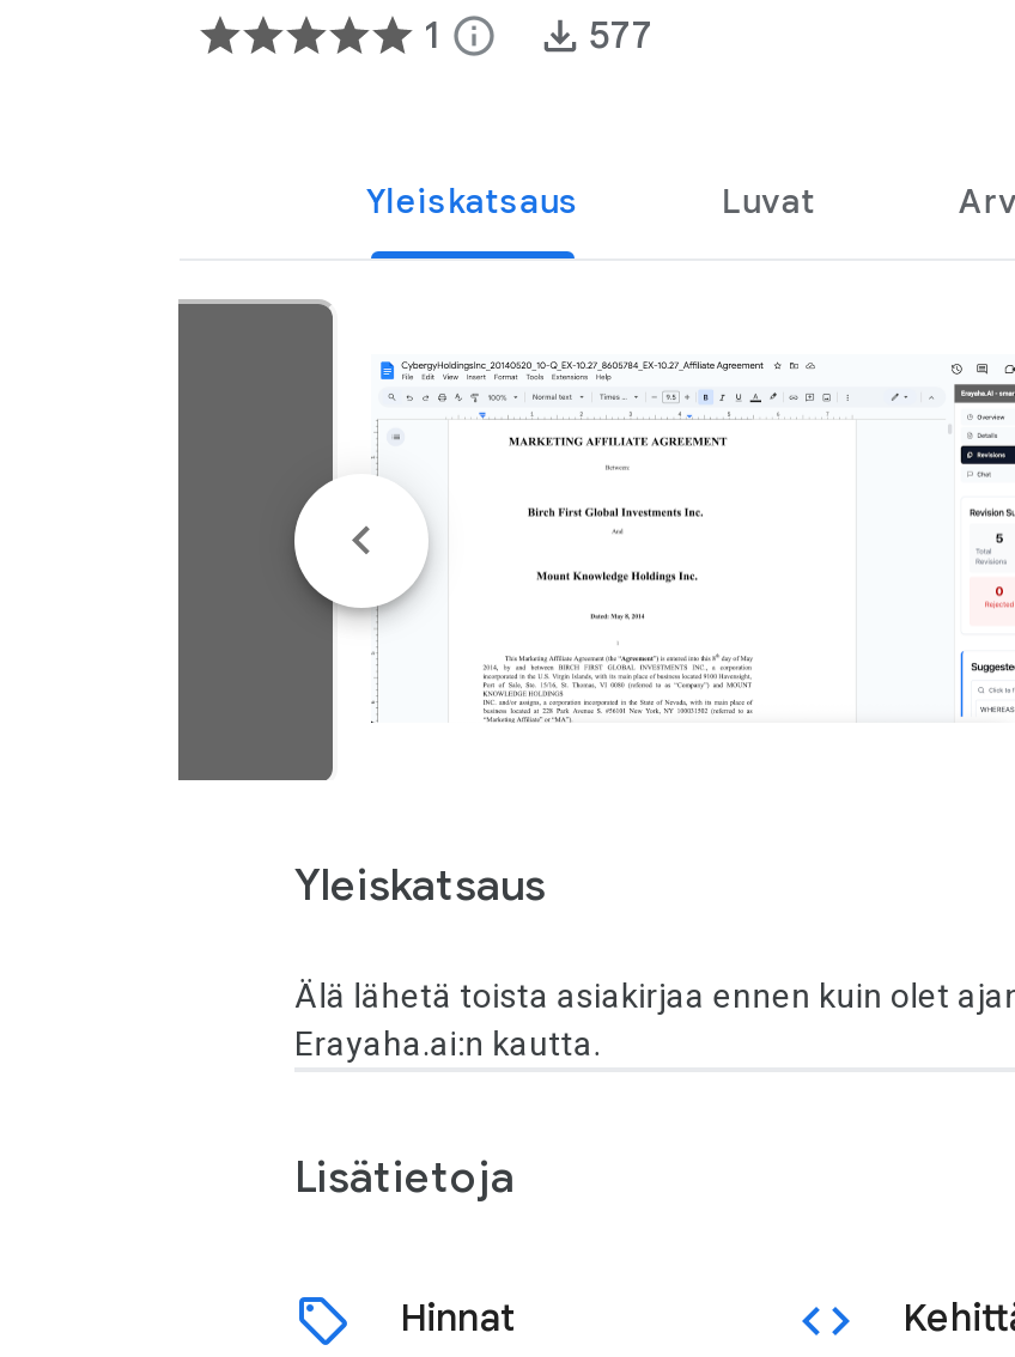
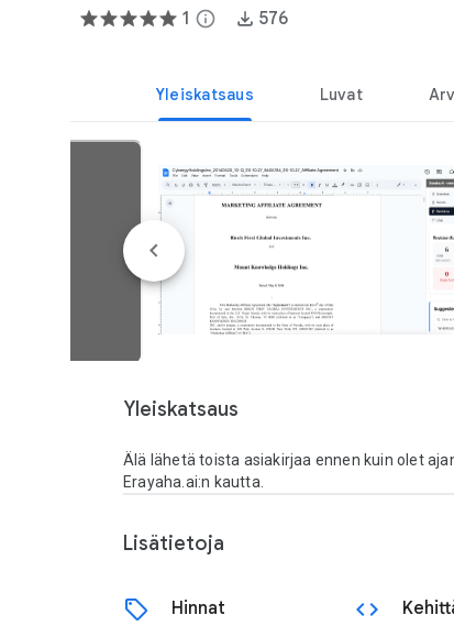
- 577
+ 576
